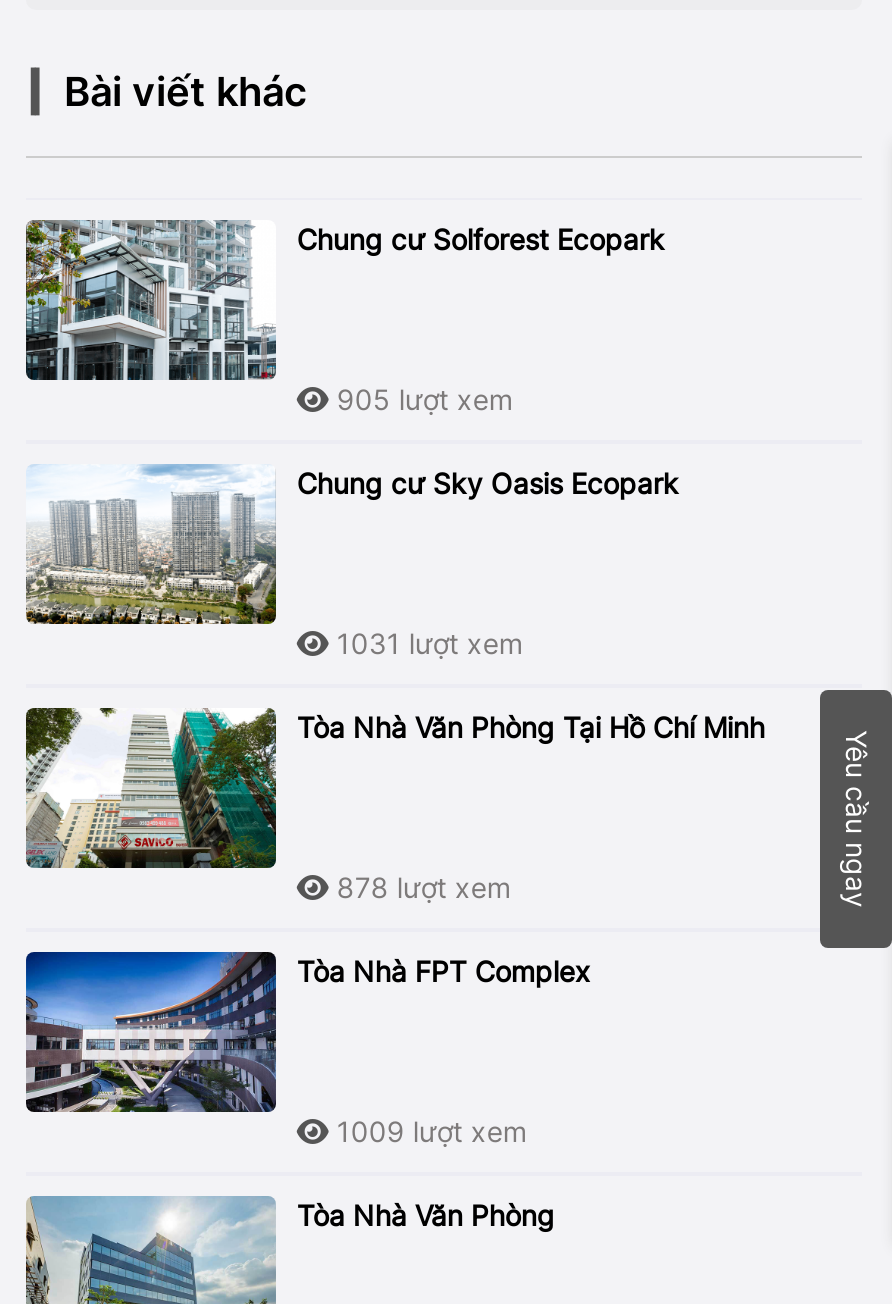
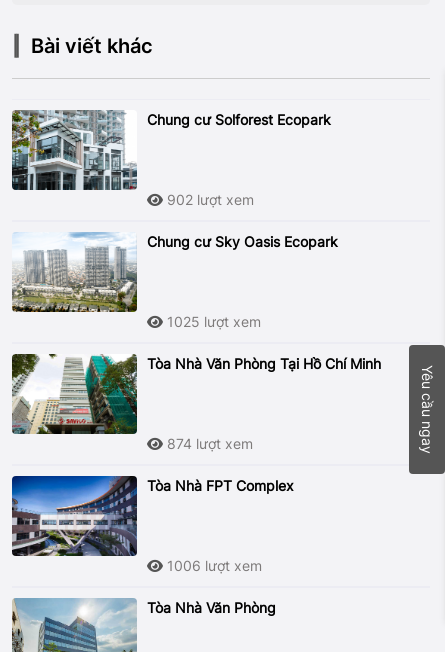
- 905 lượt xem
+ 902 lượt xem

- 1031 lượt xem
+ 1025 lượt xem

- 878 lượt xem
+ 874 lượt xem

- 1009 lượt xem
+ 1006 lượt xem
